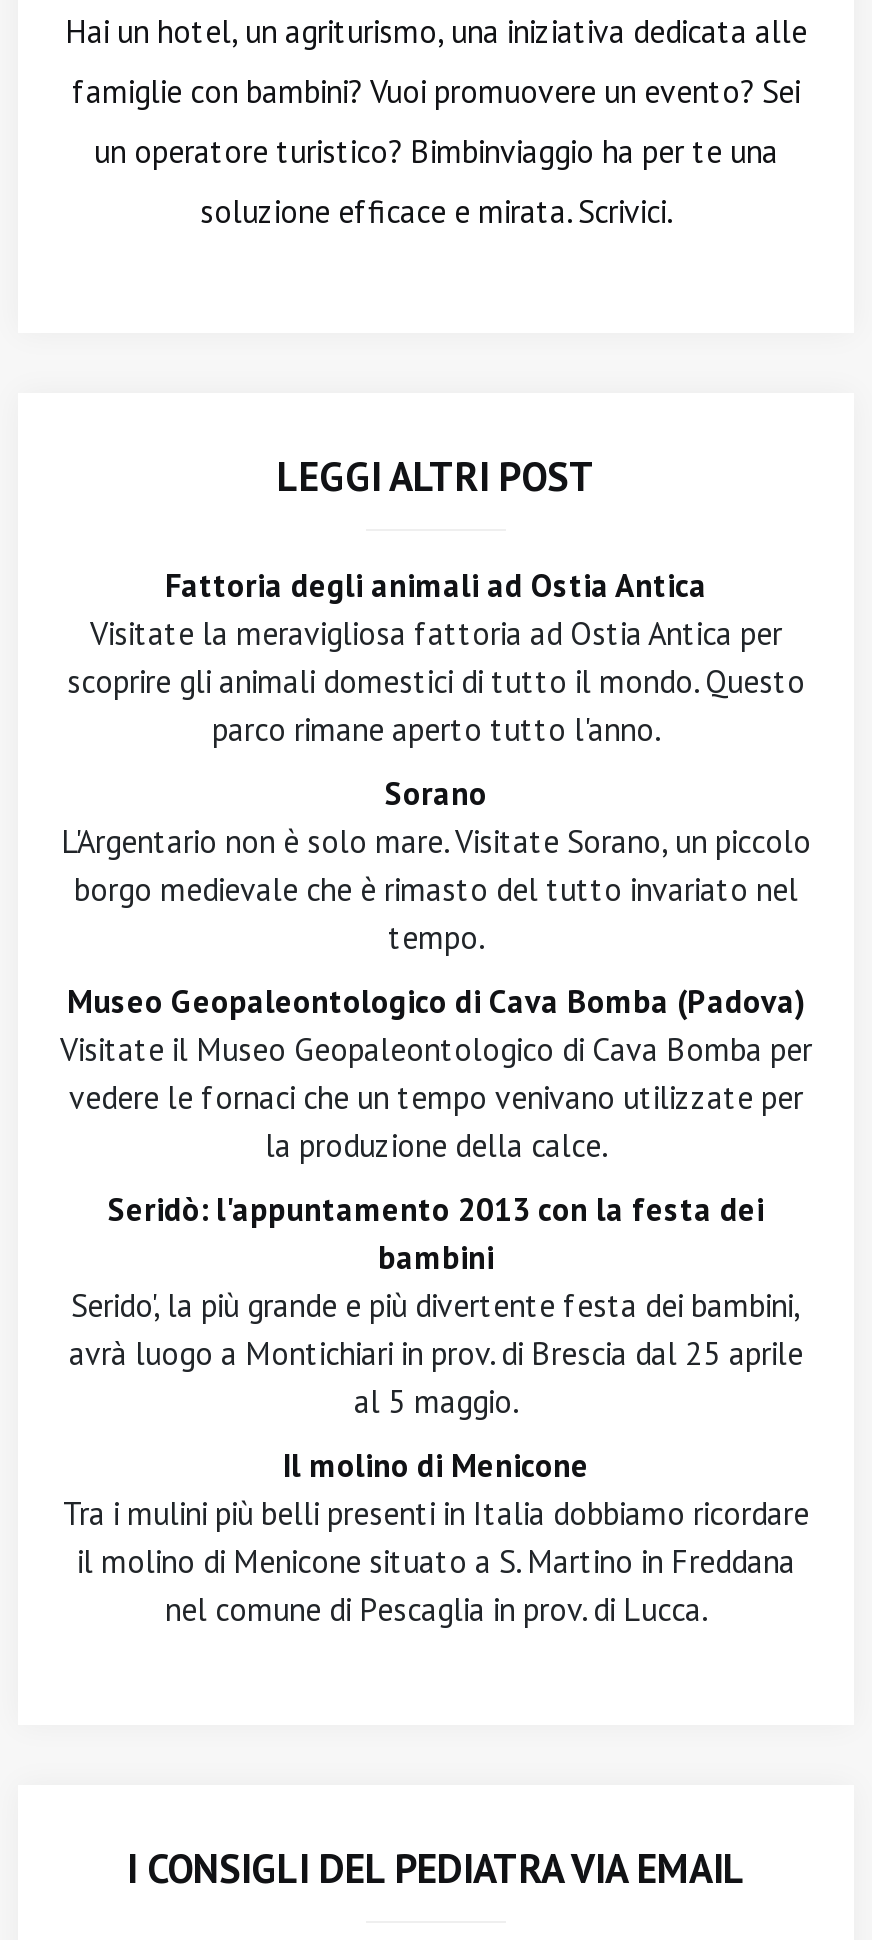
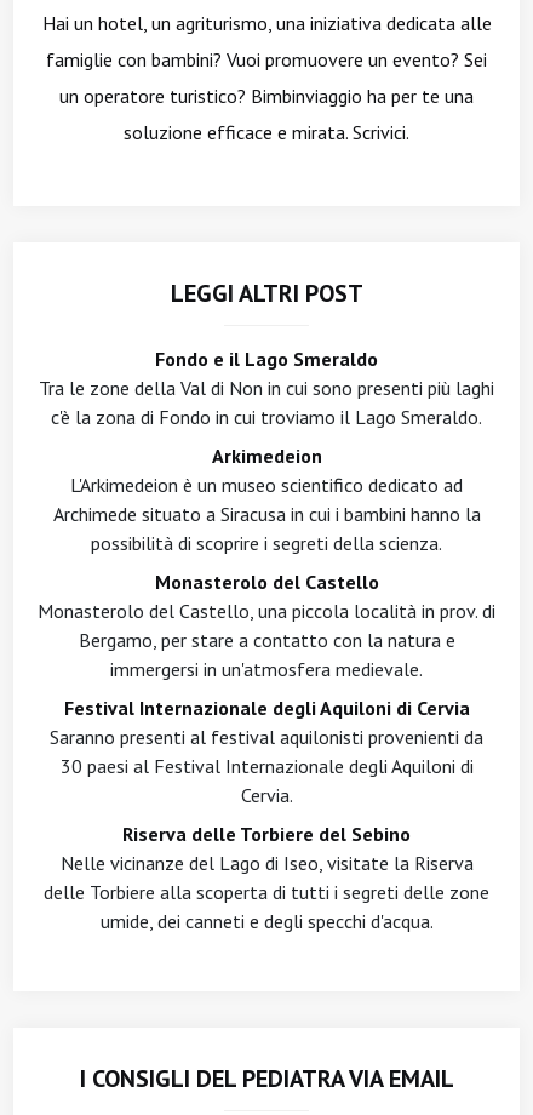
- Fattoria degli animali ad Ostia Antica
- Visitate la meravigliosa fattoria ad Ostia Antica per
- scoprire gli animali domestici di tutto il mondo. Questo
- parco rimane aperto tutto l'anno.
+ Fondo e il Lago Smeraldo
+ Tra le zone della Val di Non in cui sono presenti più laghi
+ c'è la zona di Fondo in cui troviamo il Lago Smeraldo.

- Sorano
- L'Argentario non è solo mare. Visitate Sorano, un piccolo
- borgo medievale che è rimasto del tutto invariato nel
- tempo.
+ Arkimedeion
+ L'Arkimedeion è un museo scientifico dedicato ad
+ Archimede situato a Siracusa in cui i bambini hanno la
+ possibilità di scoprire i segreti della scienza.

- Museo Geopaleontologico di Cava Bomba (Padova)
- Visitate il Museo Geopaleontologico di Cava Bomba per
- vedere le fornaci che un tempo venivano utilizzate per
- la produzione della calce.
+ Monasterolo del Castello
+ Monasterolo del Castello, una piccola località in prov. di
+ Bergamo, per stare a contatto con la natura e
+ immergersi in un'atmosfera medievale.

- Seridò: l'appuntamento 2013 con la festa dei
- bambini
- Serido', la più grande e più divertente festa dei bambini,
- avrà luogo a Montichiari in prov. di Brescia dal 25 aprile
- al 5 maggio.
+ Festival Internazionale degli Aquiloni di Cervia
+ Saranno presenti al festival aquilonisti provenienti da
+ 30 paesi al Festival Internazionale degli Aquiloni di
+ Cervia.

- Il molino di Menicone
- Tra i mulini più belli presenti in Italia dobbiamo ricordare
- il molino di Menicone situato a S. Martino in Freddana
- nel comune di Pescaglia in prov. di Lucca.
+ Riserva delle Torbiere del Sebino
+ Nelle vicinanze del Lago di Iseo, visitate la Riserva
+ delle Torbiere alla scoperta di tutti i segreti delle zone
+ umide, dei canneti e degli specchi d'acqua.
